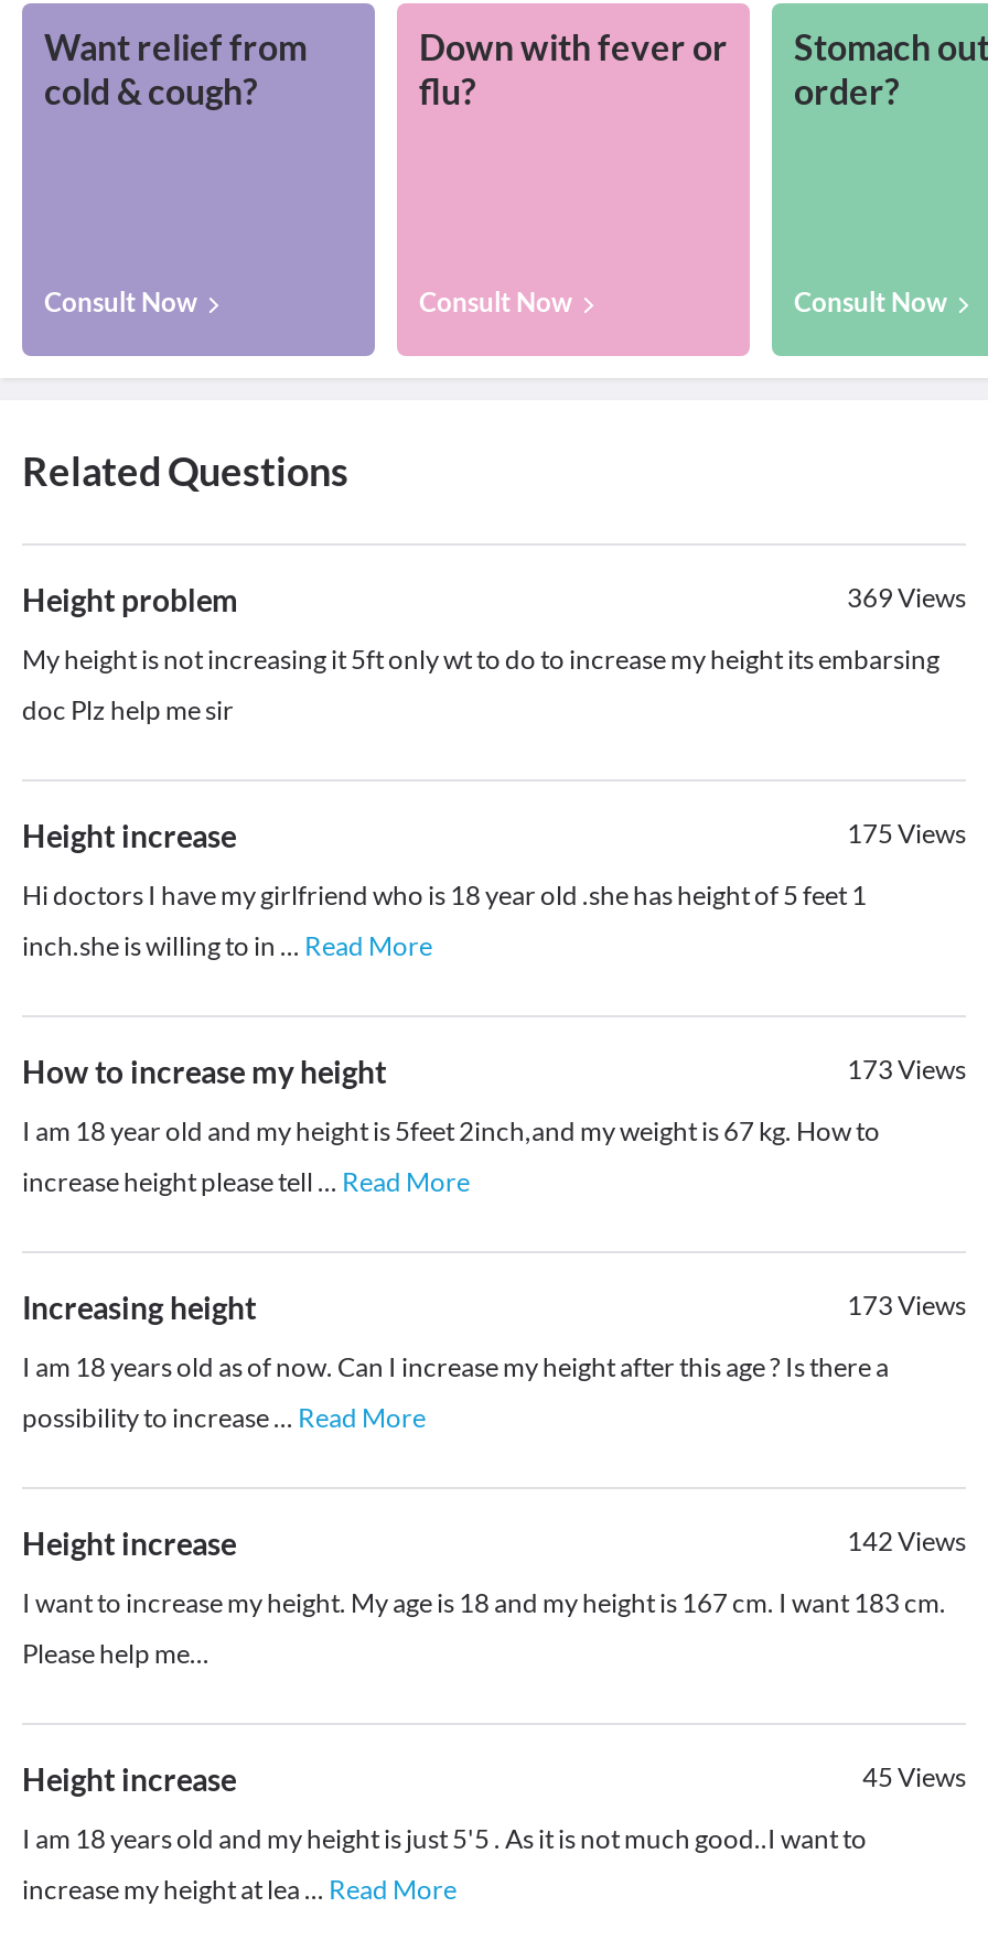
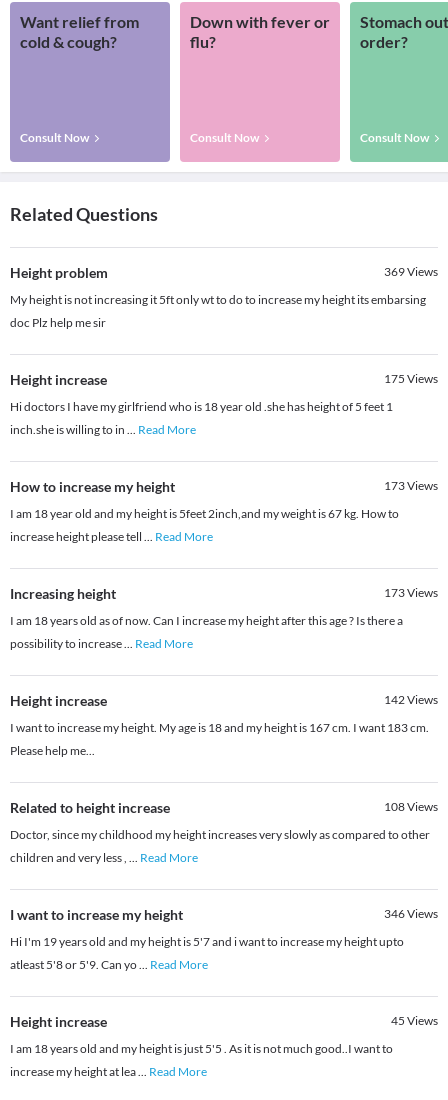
+ Related to height increase
+ 108 Views
+ Doctor, since my childhood my height increases very slowly as compared to other
+ children and very less ,... Read More
+ I want to increase my height
+ 346Views
+ Hi I'm 19 years old and my height is 5'7 and i want to increase my height upto
+ atleast 5'8 or 5'9. Can yo... Read More
